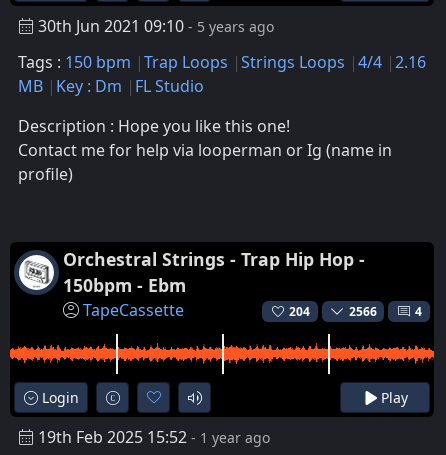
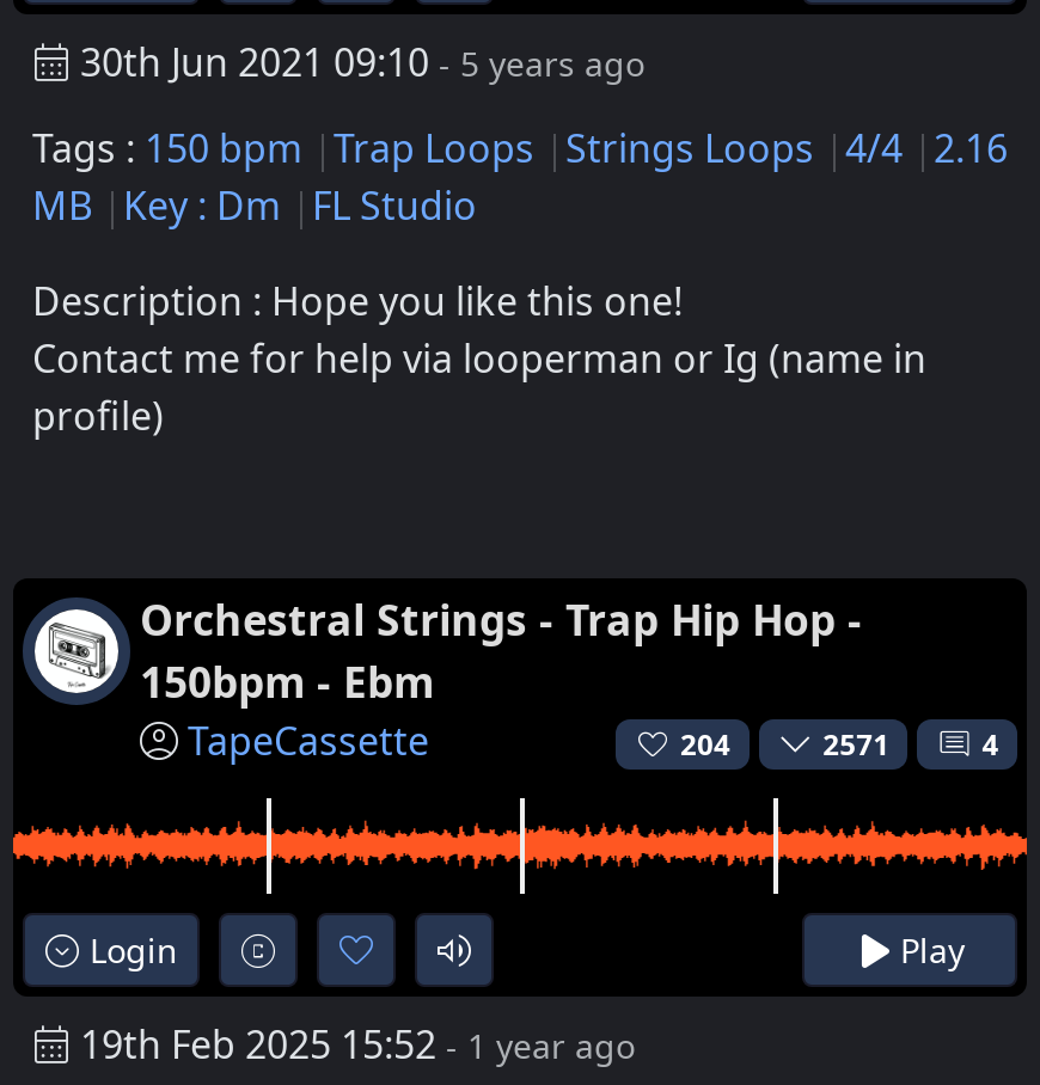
- 2566
+ 2571
